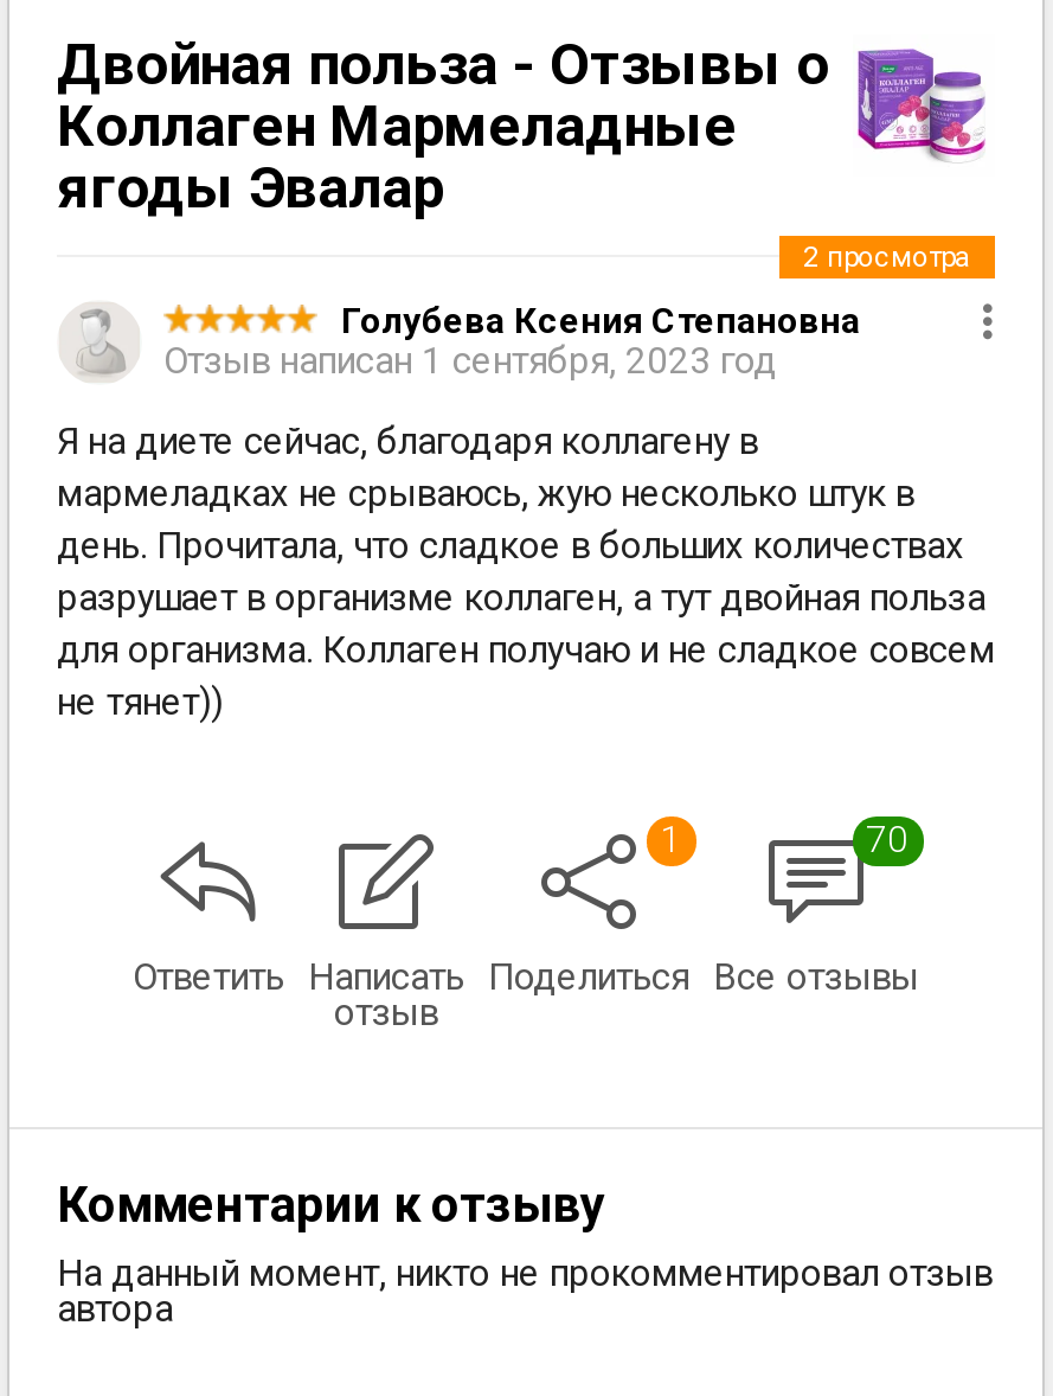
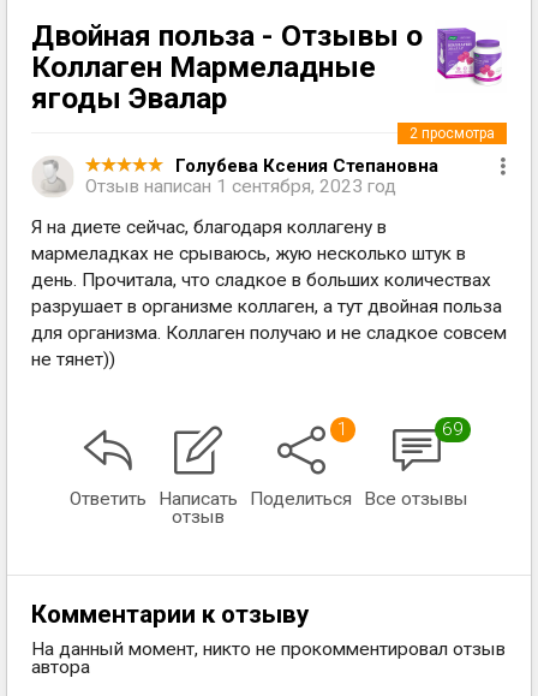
- 70
+ 69
